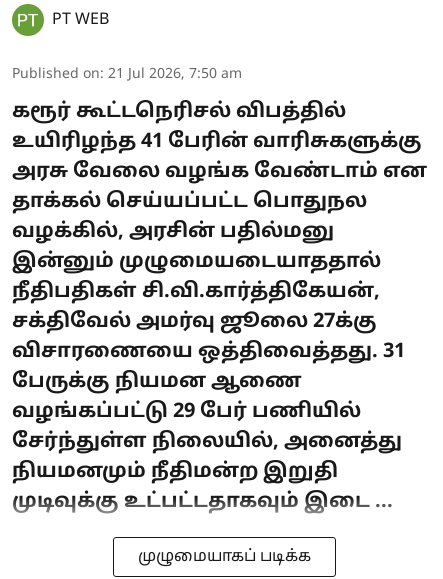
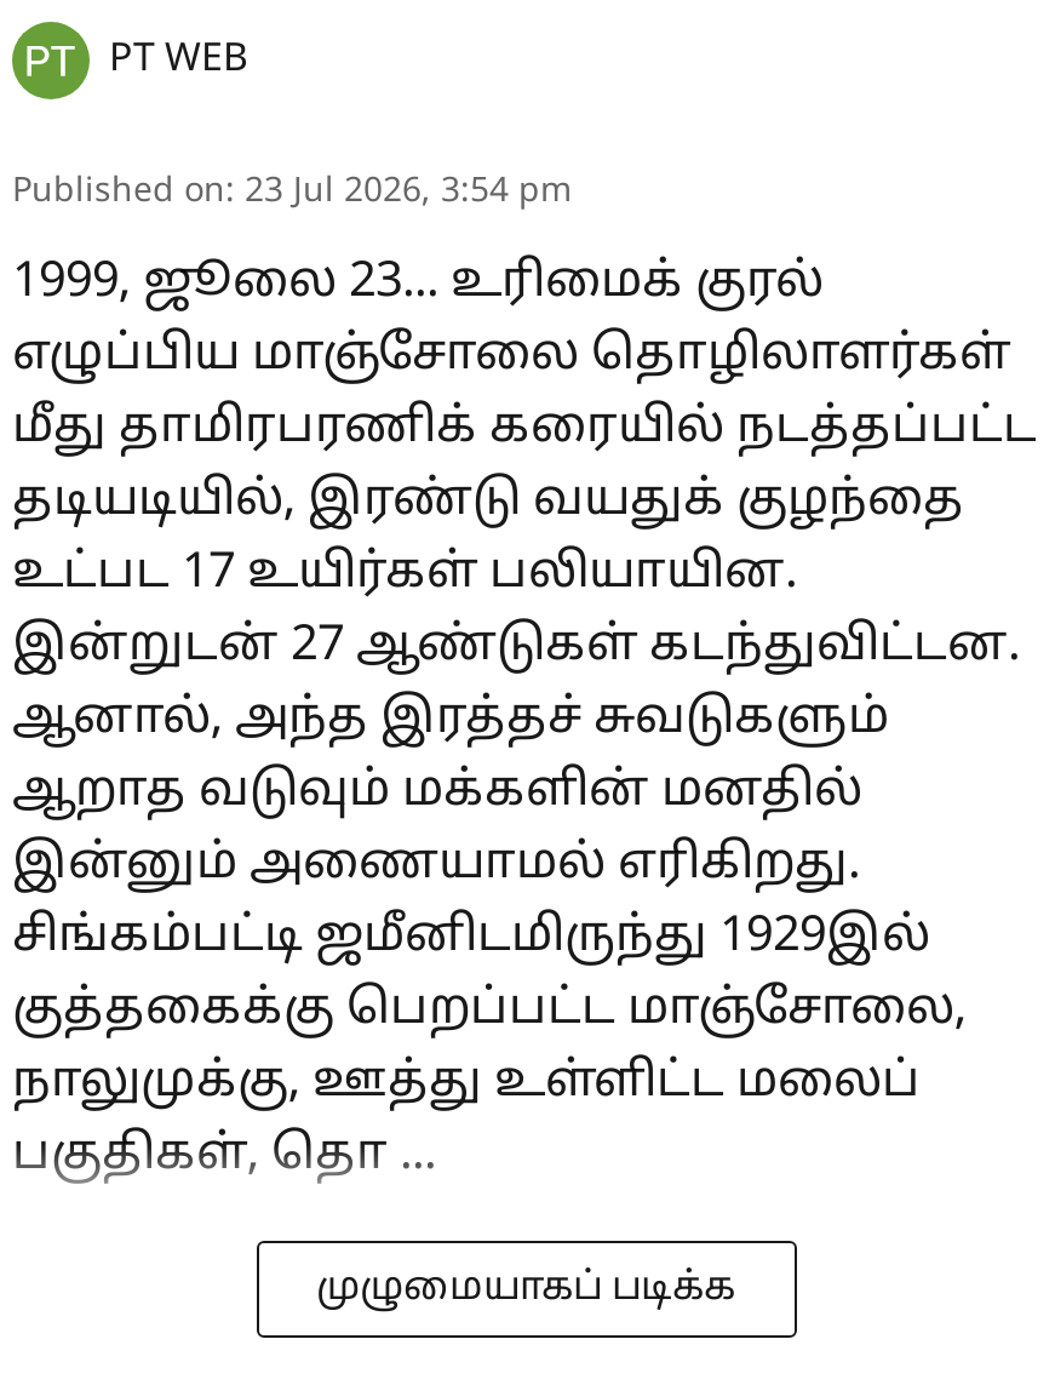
- Published on: 21 Jul 2026, 7:50 am
+ Published on: 23 Jul 2026, 3:54 pm

- கரூர் கூட்டநெரிசல் விபத்தில்
- உயிரிழந்த 41 பேரின் வாரிசுகளுக்கு
- அரசு வேலை வழங்க வேண்டாம் என
- தாக்கல் செய்யப்பட்ட பொதுநல
- வழக்கில், அரசின் பதில்மனு
- இன்னும் முழுமையடையாததால்
- நீதிபதிகள் சி.வி.கார்த்திகேயன்,
- சக்திவேல் அமர்வு ஜூலை 27க்கு
- விசாரணையை ஒத்திவைத்தது. 31
- பேருக்கு நியமன ஆணை
- வழங்கப்பட்டு 29 பேர் பணியில்
- சேர்ந்துள்ள நிலையில், அனைத்து
- நியமனமும் நீதிமன்ற இறுதி
- முடிவுக்கு உட்பட்டதாகவும் இடை ...
+ 1999, ஜூலை 23... உரிமைக் குரல்
+ எழுப்பிய மாஞ்சோலை தொழிலாளர்கள்
+ மீது தாமிரபரணிக் கரையில் நடத்தப்பட்ட
+ தடியடியில், இரண்டு வயதுக் குழந்தை
+ உட்பட 17 உயிர்கள் பலியாயின.
+ இன்றுடன் 27 ஆண்டுகள் கடந்துவிட்டன.
+ ஆனால், அந்த இரத்தச் சுவடுகளும்
+ ஆறாத வடுவும் மக்களின் மனதில்
+ இன்னும் அணையாமல் எரிகிறது.
+ சிங்கம்பட்டி ஜமீனிடமிருந்து 1929இல்
+ குத்தகைக்கு பெறப்பட்ட மாஞ்சோலை,
+ நாலுமுக்கு, ஊத்து உள்ளிட்ட மலைப்
+ பகுதிகள், தொ ...
